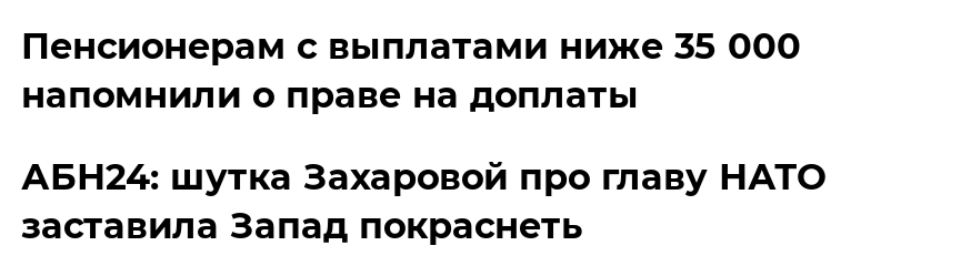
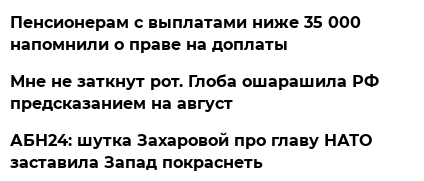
+ Мне не заткнут рот. Глоба ошарашила РФ
+ предсказанием на август
